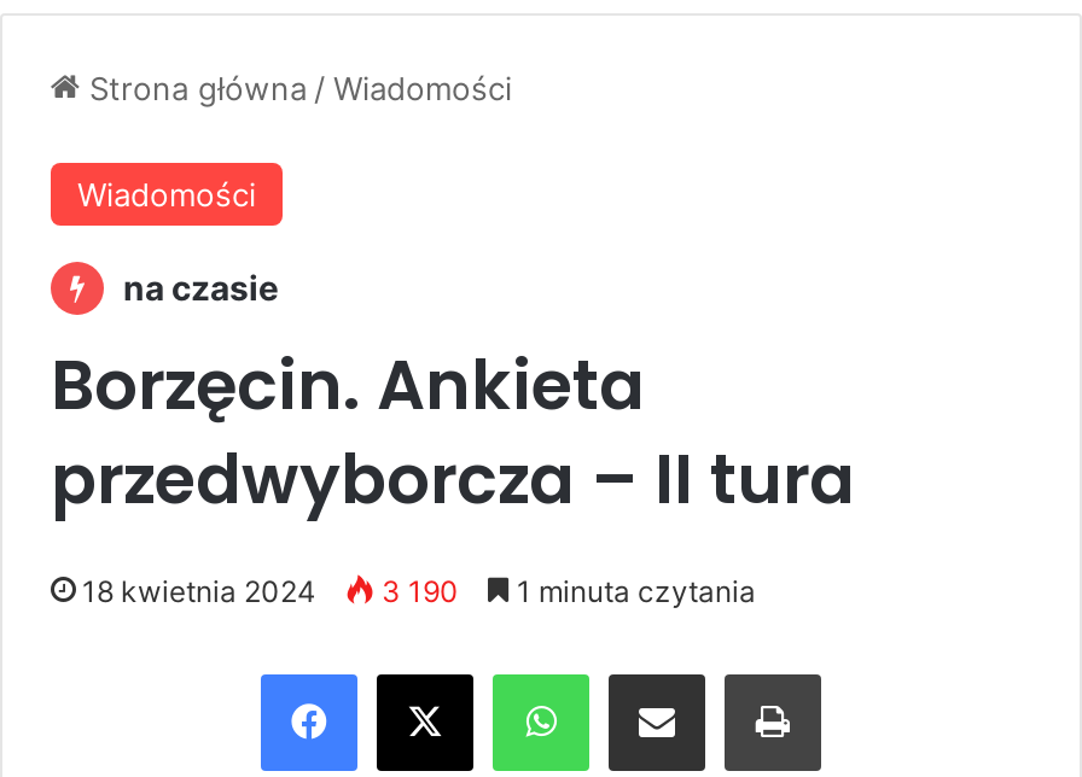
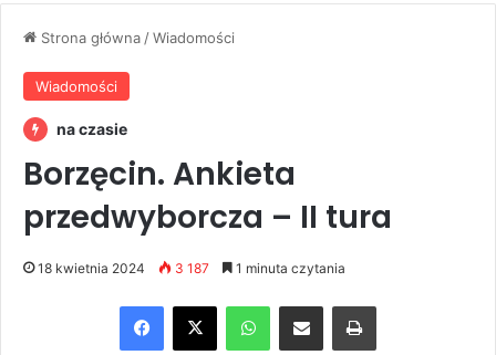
- 18 kwietnia 2024 3 190 1 minuta czytania
+ 18 kwietnia 2024 3 187 1 minuta czytania
